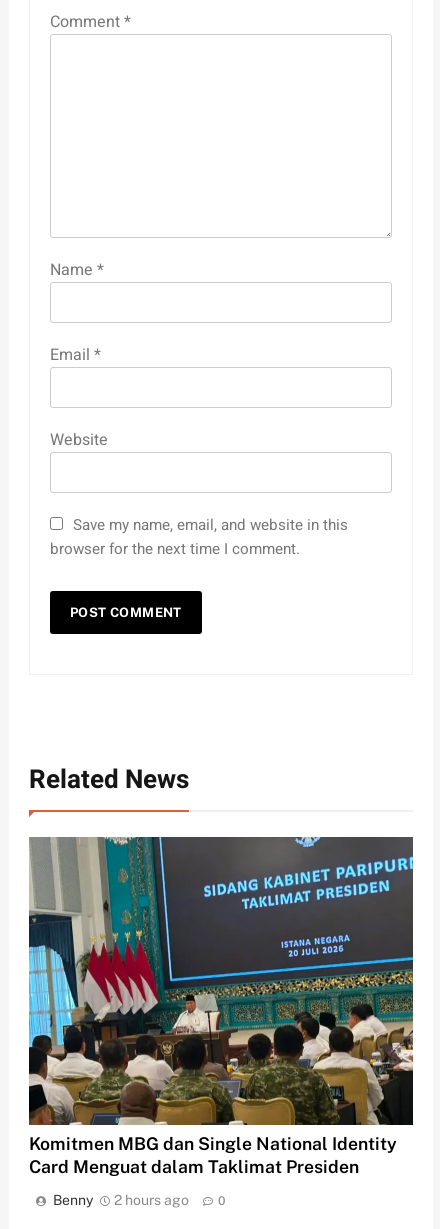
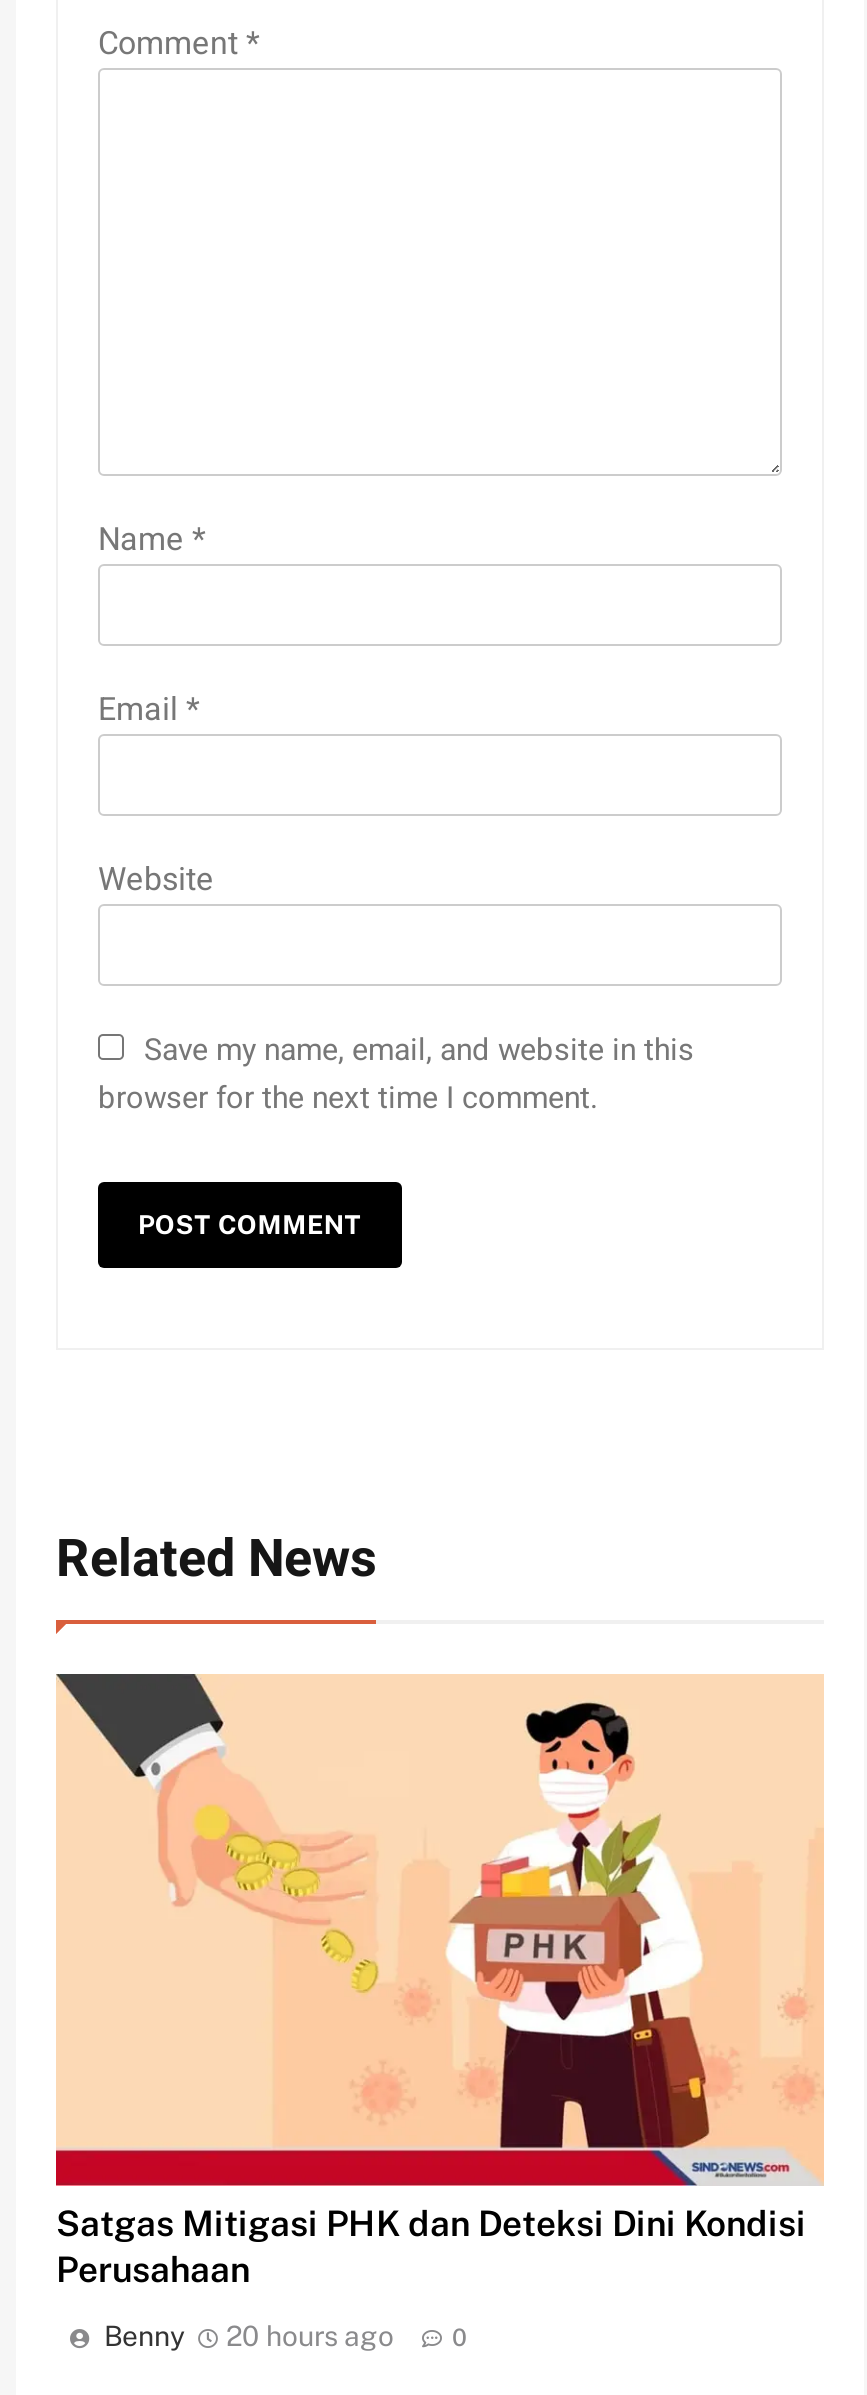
- [image]
- Komitmen MBG dan Single National Identity
- Card Menguat dalam Taklimat Presiden
+ [image]
+ Satgas Mitigasi PHK dan Deteksi Dini Kondisi
+ Perusahaan

- Benny 2 hours ago
+ Benny 20 hours ago
